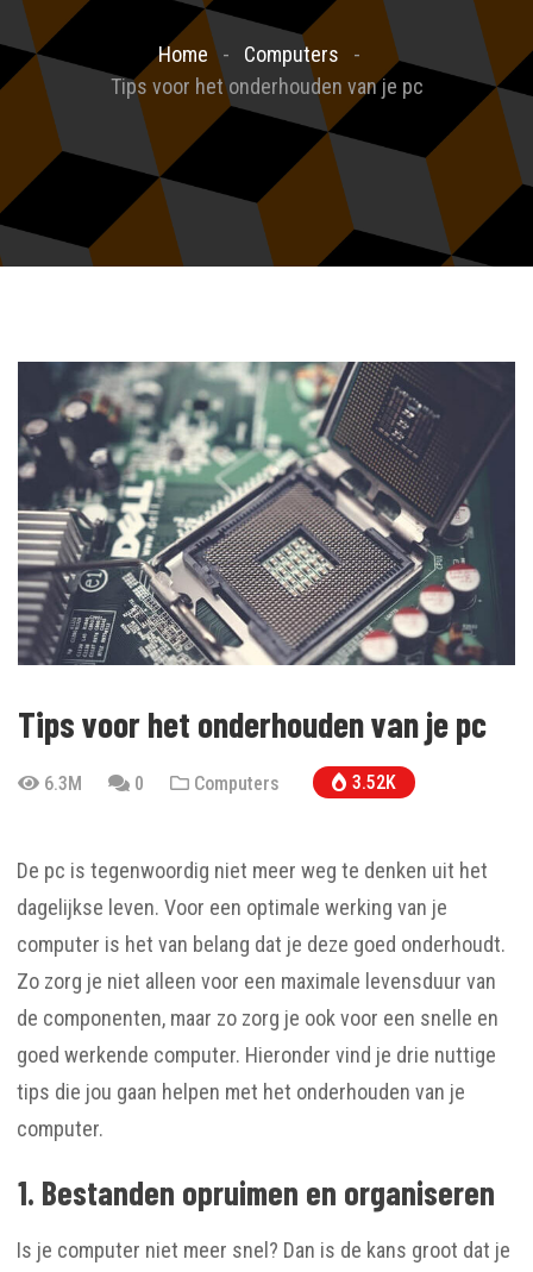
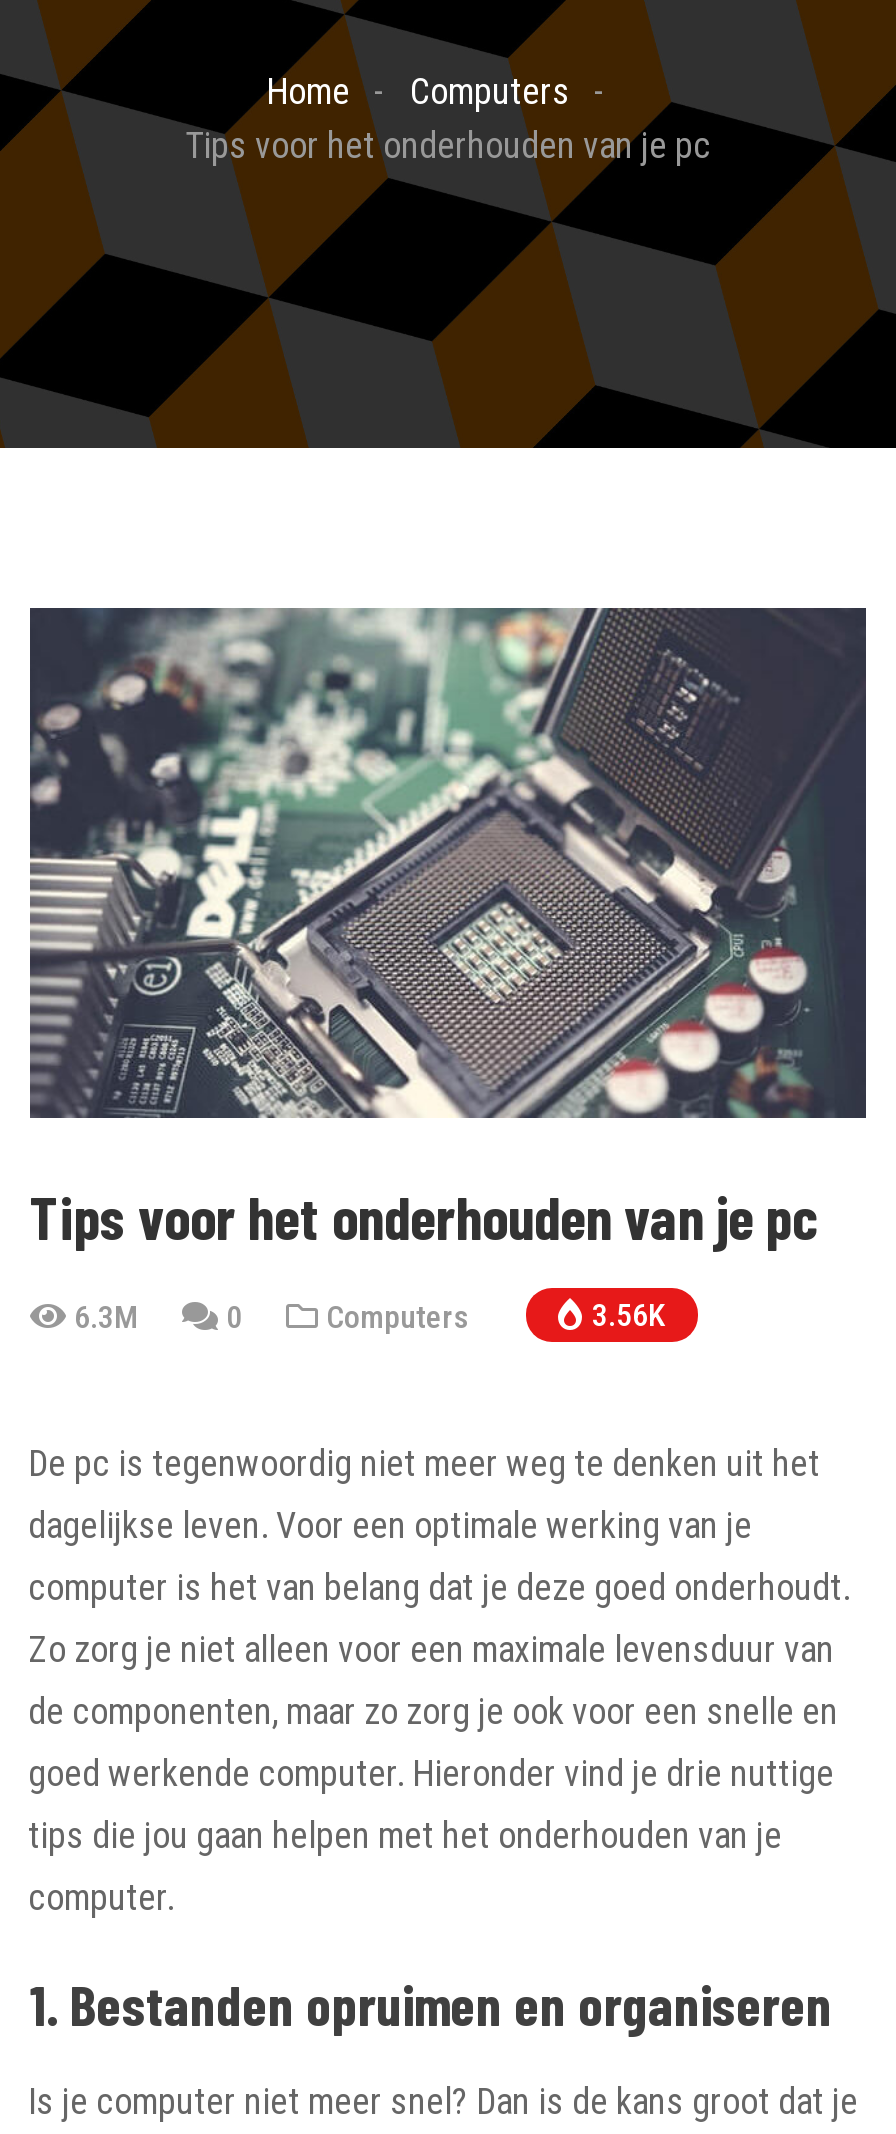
- 3.52K
+ 3.56K
